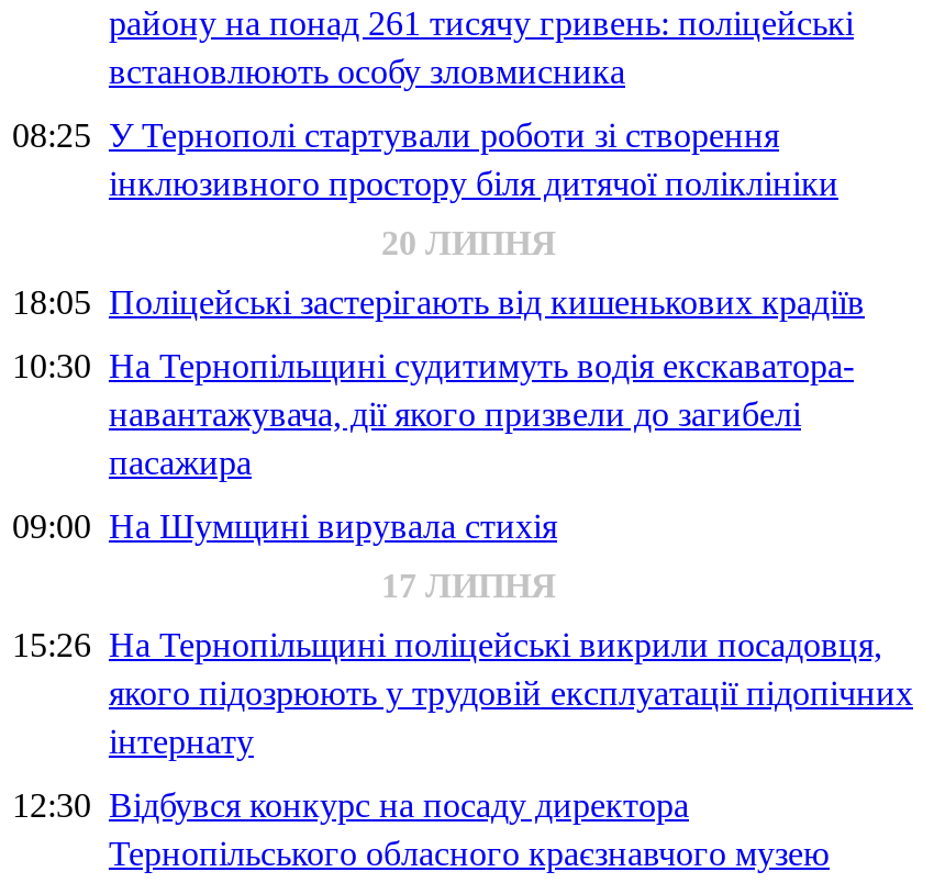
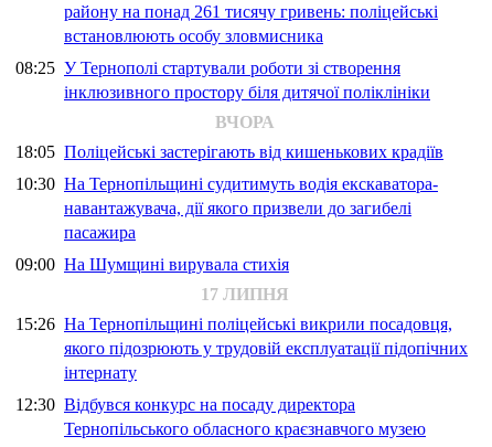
- 20 ЛИПНЯ
+ ВЧОРА
